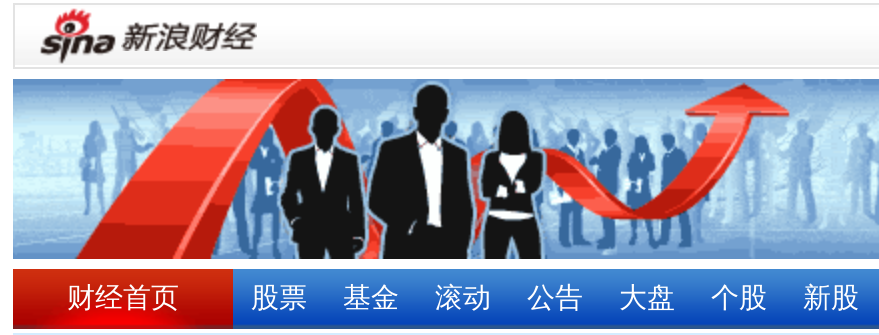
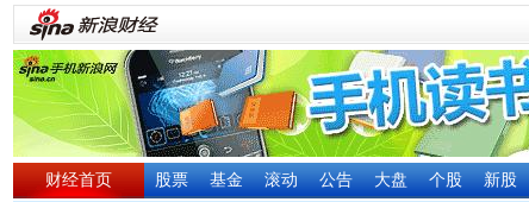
- [image]
+ [image]
